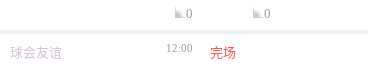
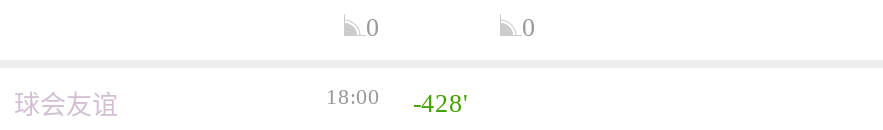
- 12:00
- 完场
+ 18:00
+ -428'
